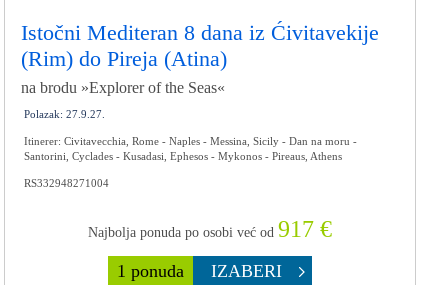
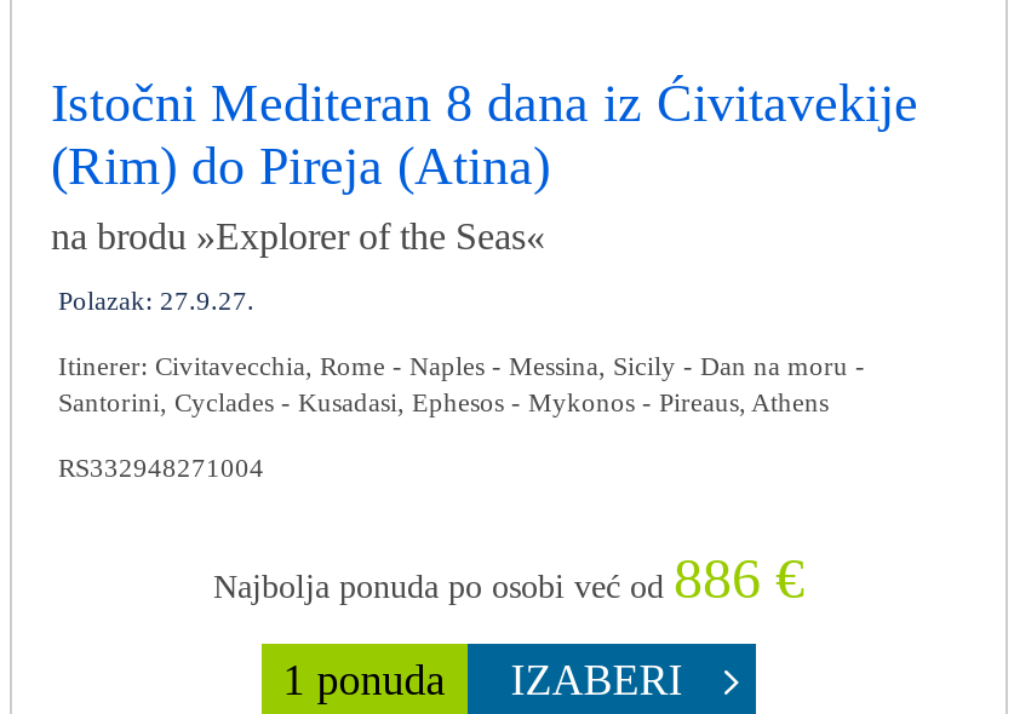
- Najbolja ponuda po osobi već od 917 €
+ Najbolja ponuda po osobi već od 886 €
